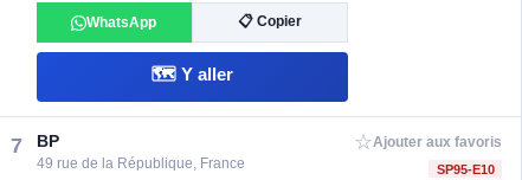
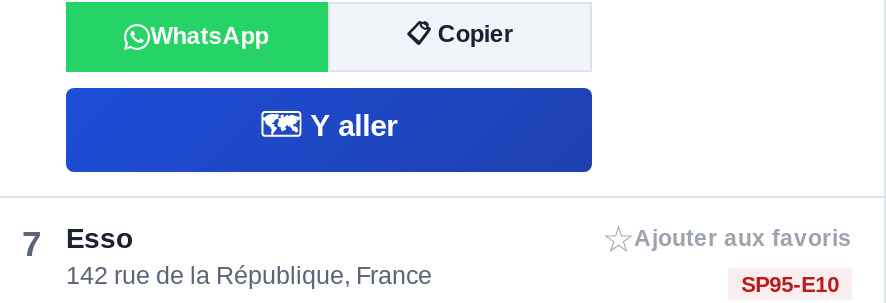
- BP
- 49 rue de la République, France
+ Esso
+ 142 rue de la République, France
